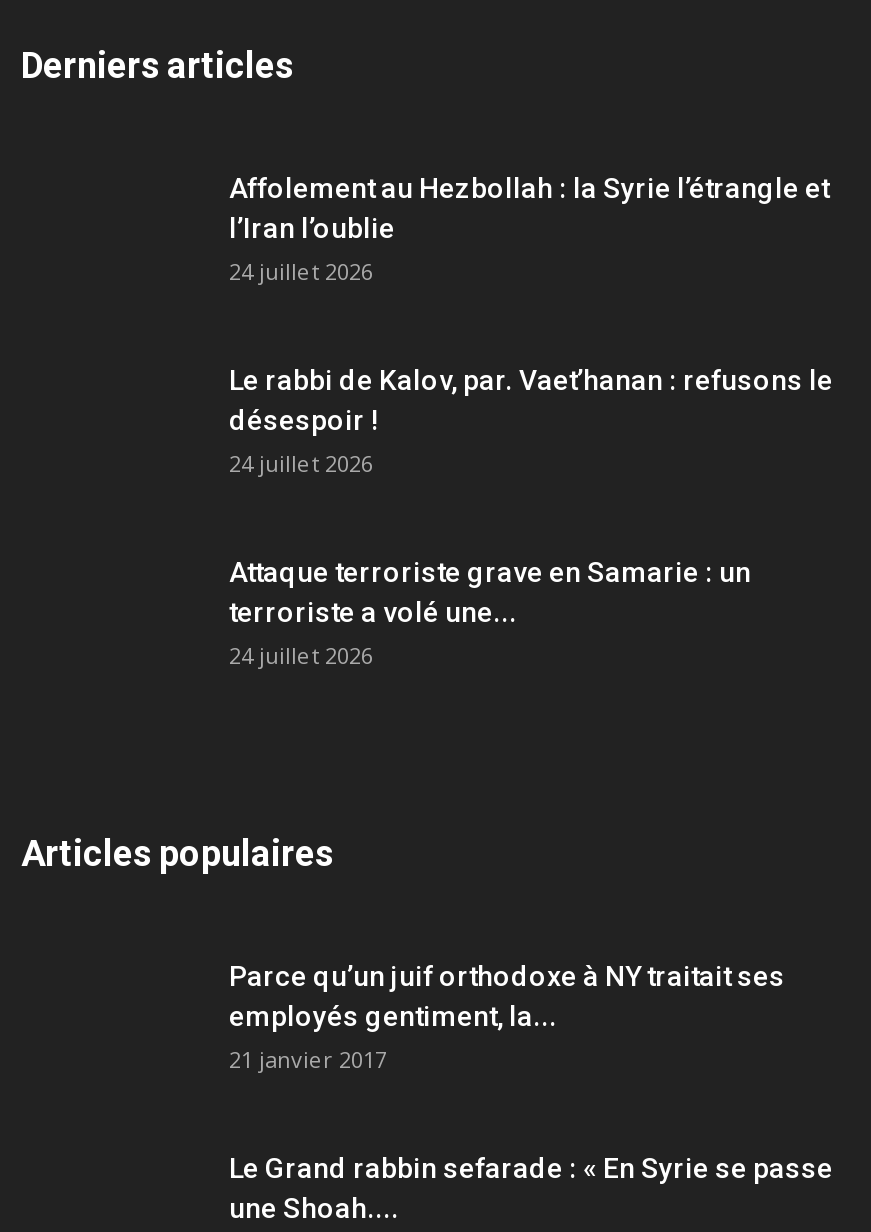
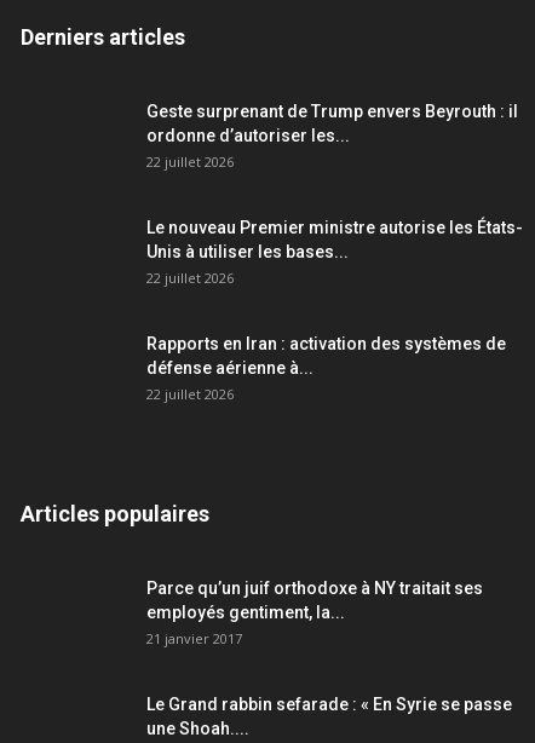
- Affolement au Hezbollah : la Syrie l’étrangle et
- l’Iran l’oublie
- 24 juillet 2026
+ Geste surprenant de Trump envers Beyrouth : il
+ ordonne d’autoriser les...
+ 22 juillet 2026

- Le rabbi de Kalov, par. Vaet’hanan : refusons le
- désespoir !
- 24 juillet 2026
+ Le nouveau Premier ministre autorise les États-
+ Unis à utiliser les bases...
+ 22 juillet 2026

- Attaque terroriste grave en Samarie : un
- terroriste a volé une...
- 24 juillet 2026
+ Rapports en Iran : activation des systèmes de
+ défense aérienne à...
+ 22 juillet 2026
